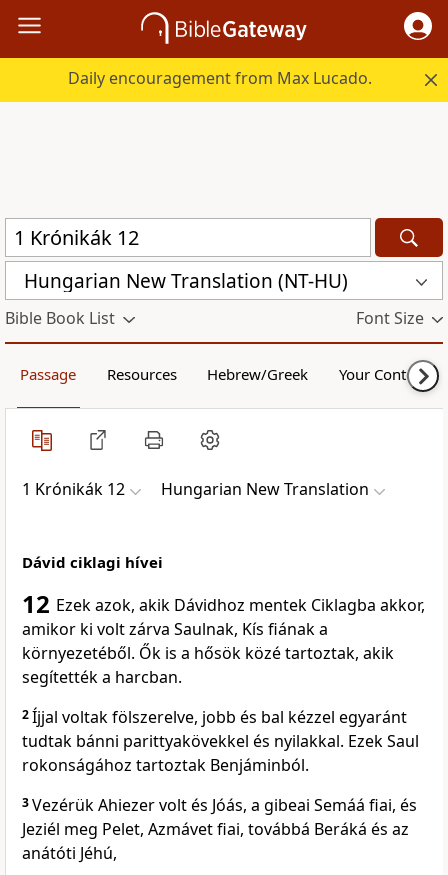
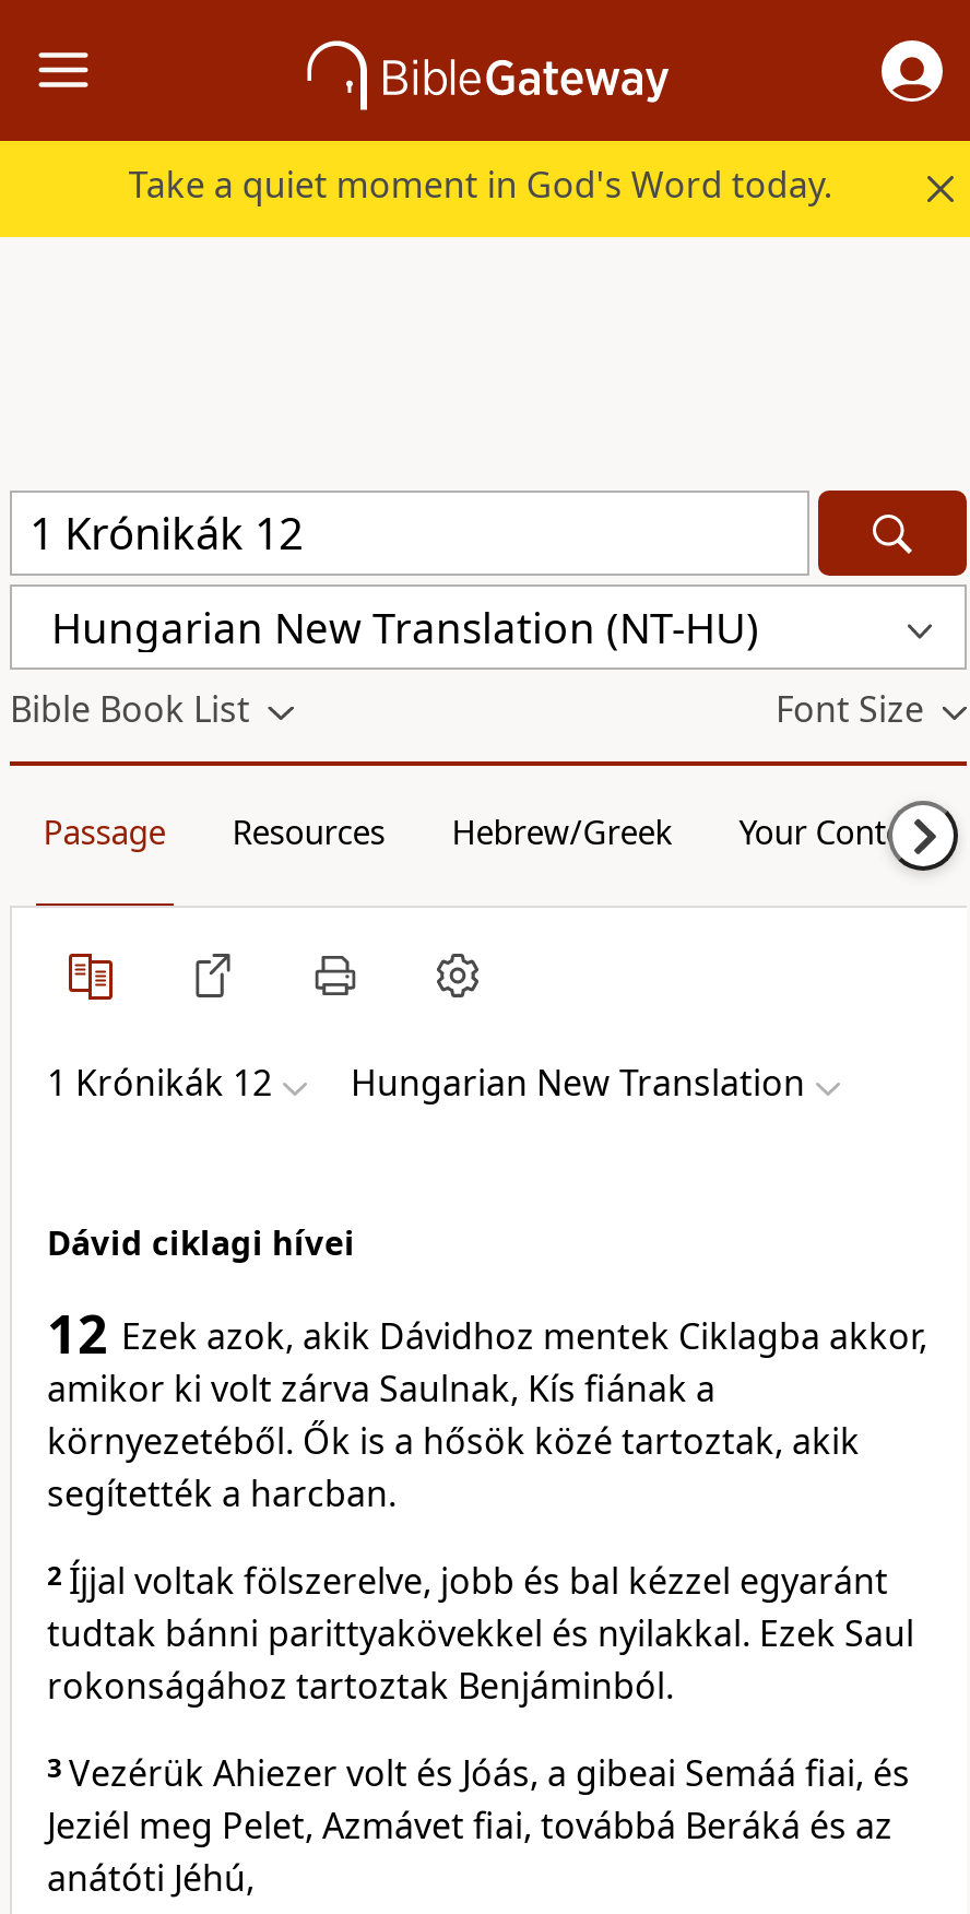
- Daily encouragement from Max Lucado.
+ Take a quiet moment in God's Word today.
